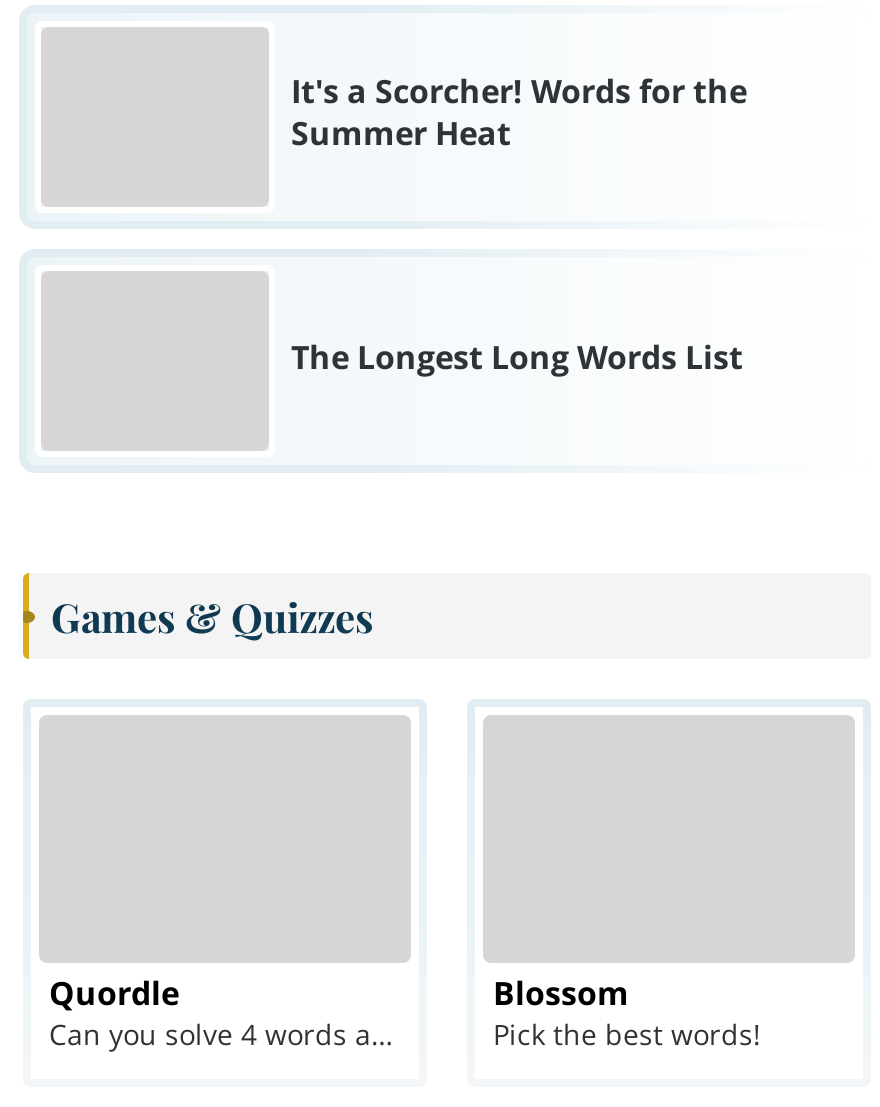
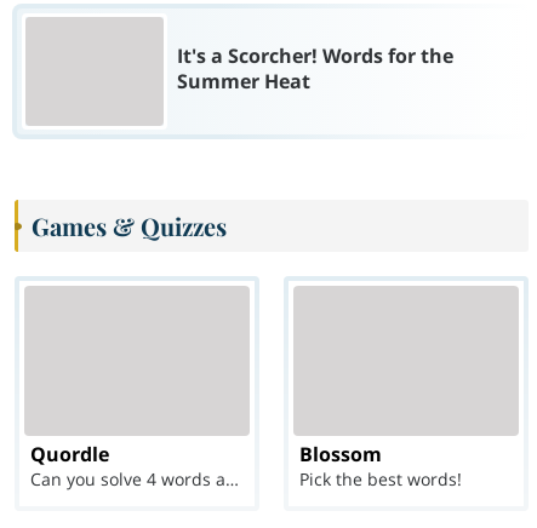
- The Longest Long Words List
